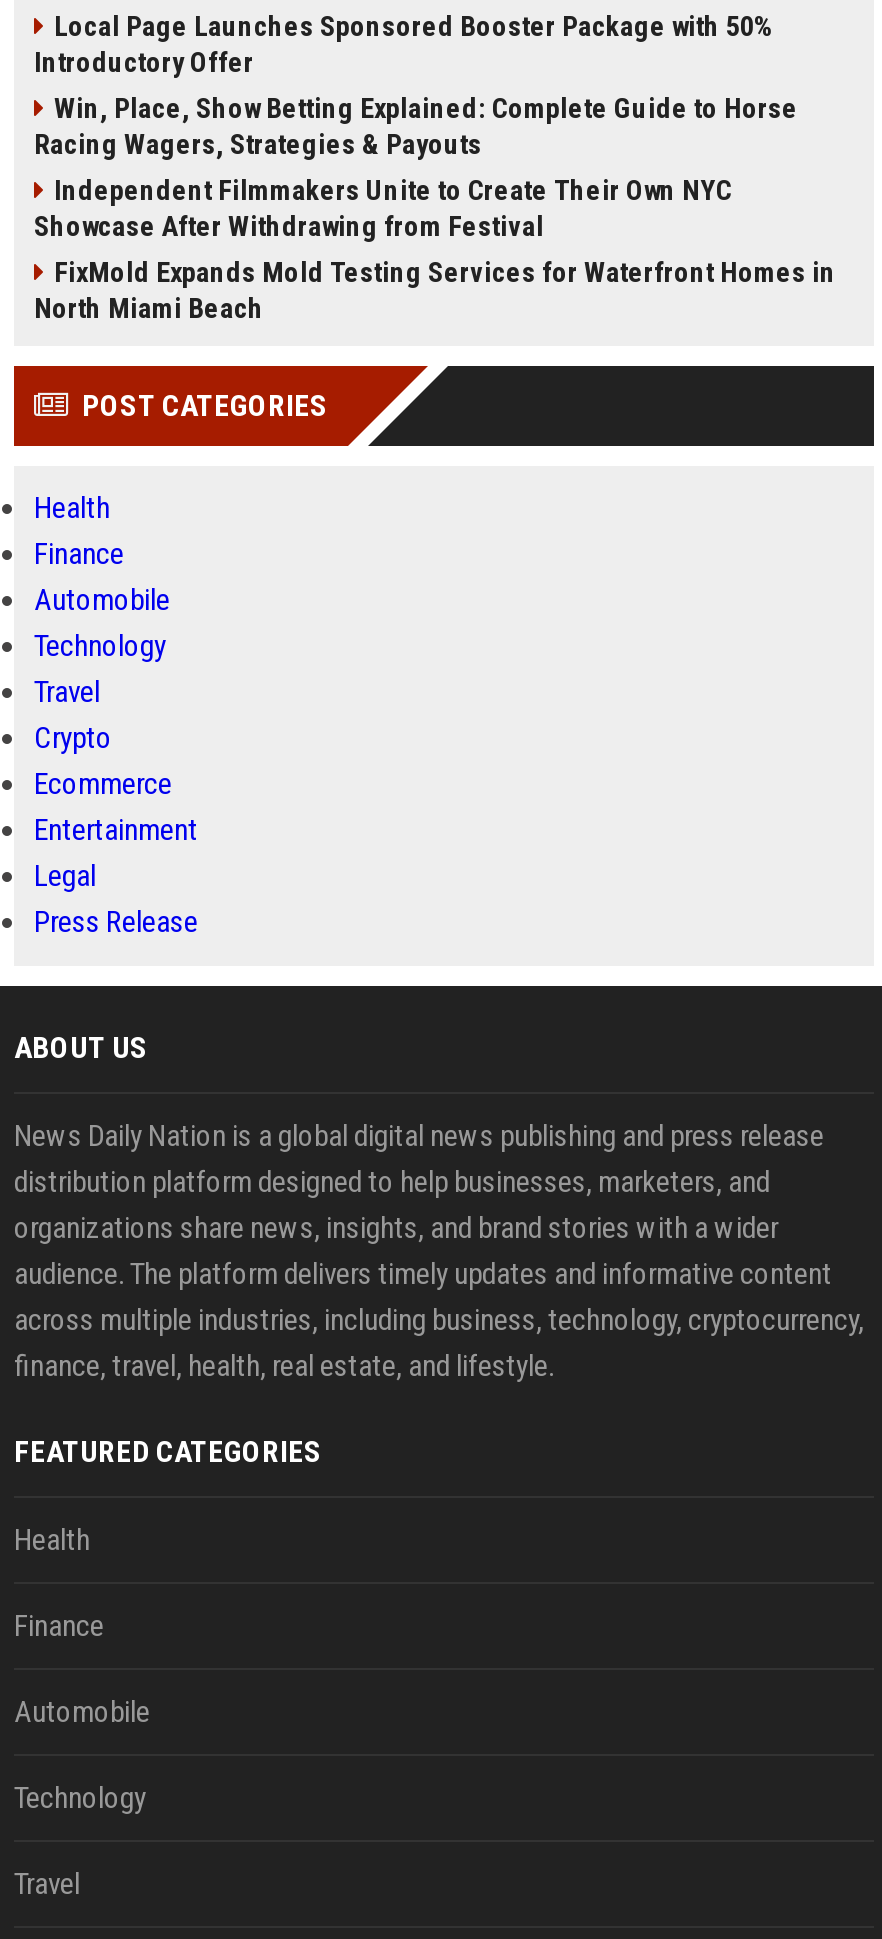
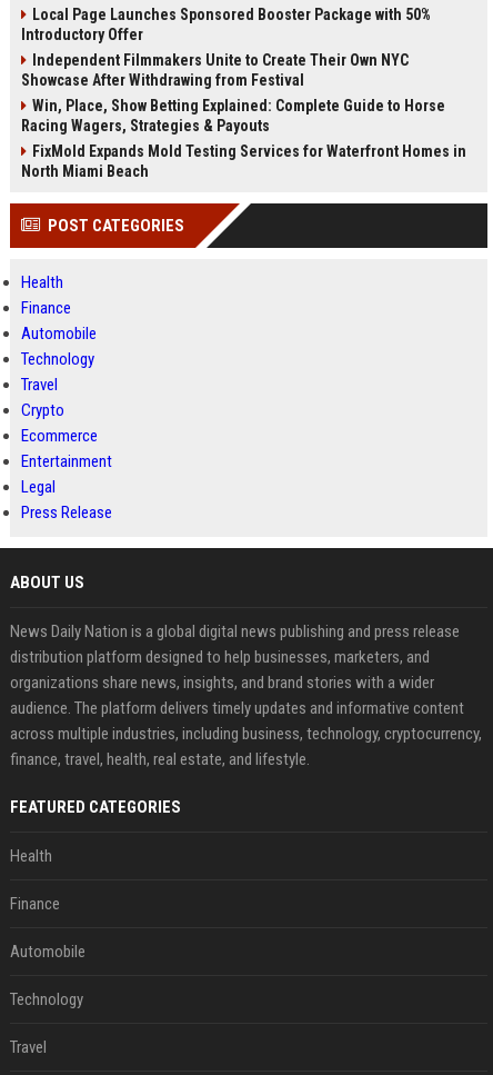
moved down: Win, Place, Show Betting Explained: Complete Guide to Horse | Racing Wagers, Strategies & Payouts

moved up: Independent Filmmakers Unite to Create Their Own NYC | Showcase After Withdrawing from Festival
